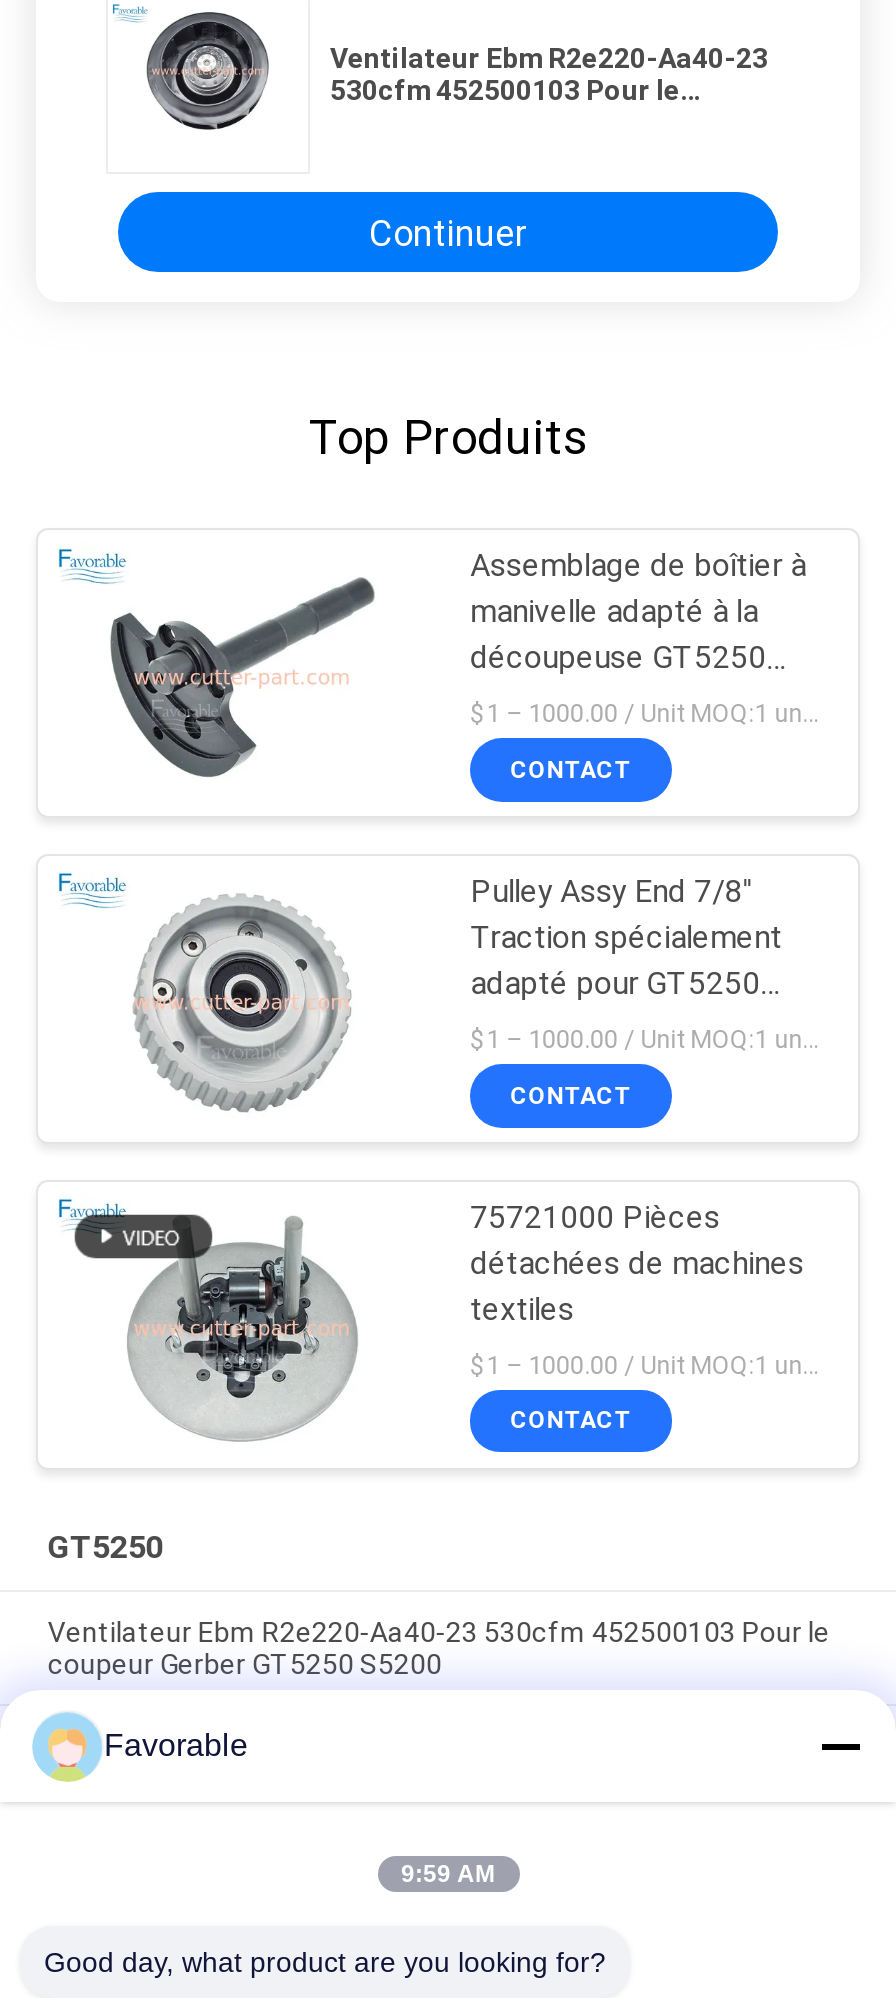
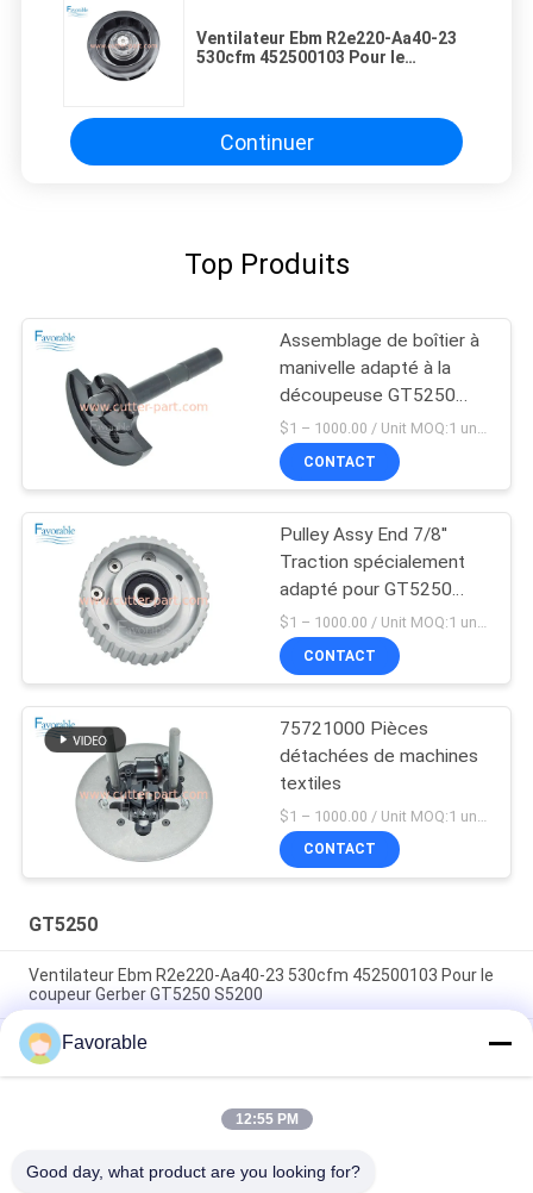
- 9:59 AM
+ 12:55 PM
